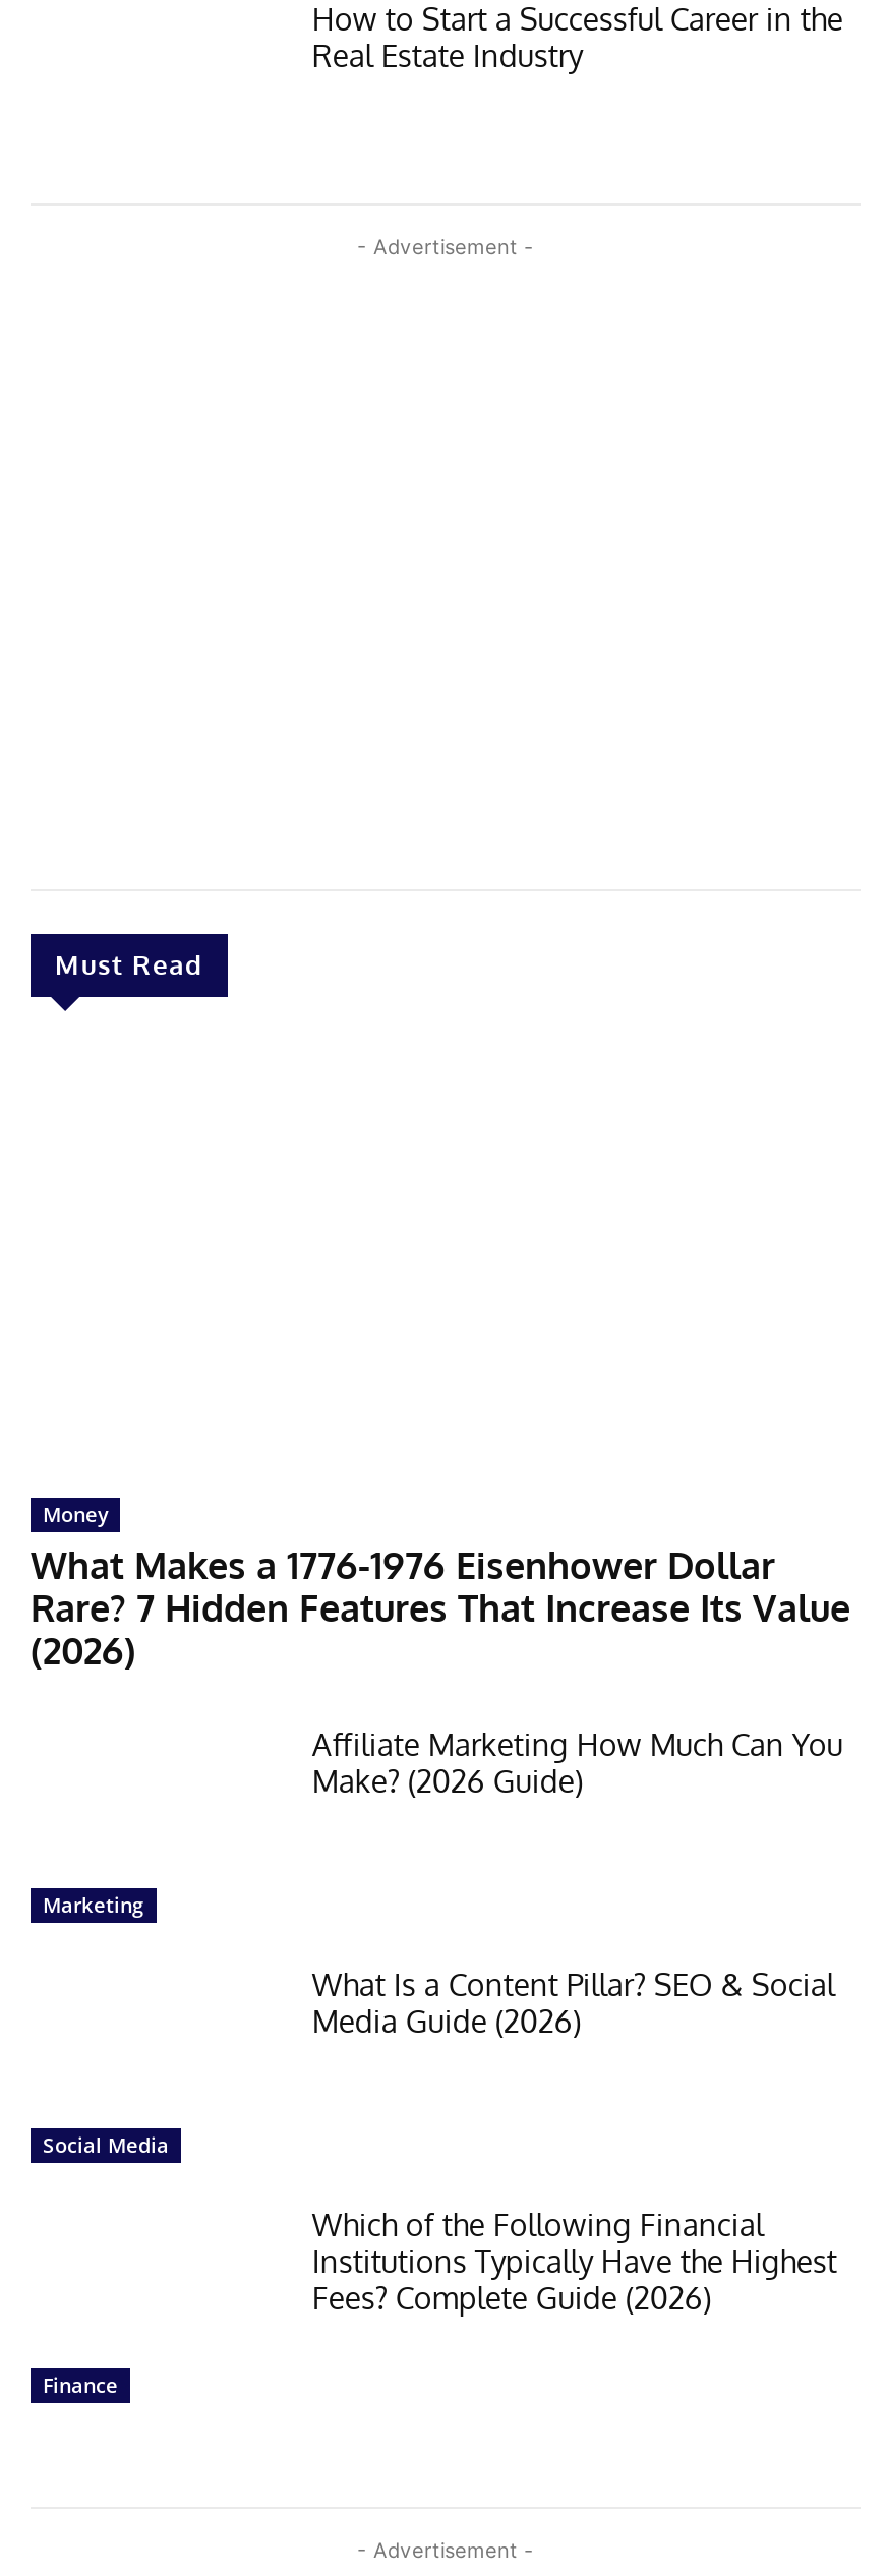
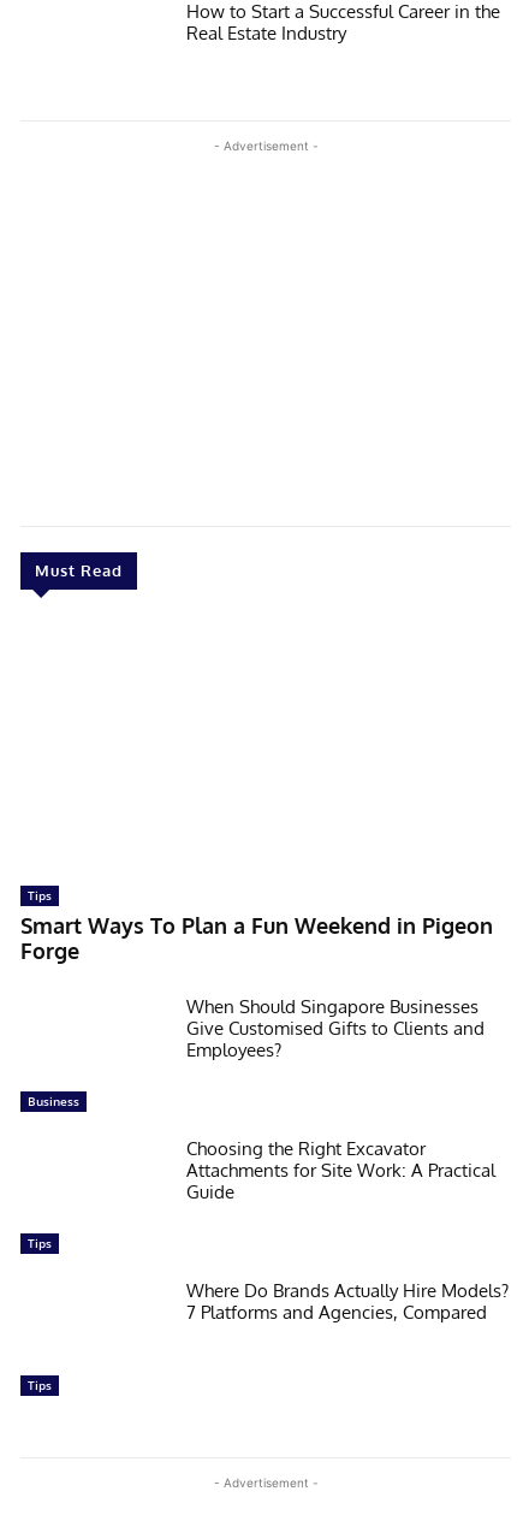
- Money
- What Makes a 1776-1976 Eisenhower Dollar
- Rare? 7 Hidden Features That Increase Its Value
- (2026)
+ Tips
+ Smart Ways To Plan a Fun Weekend in Pigeon
+ Forge

- Affiliate Marketing How Much Can You
- Make? (2026 Guide)
+ When Should Singapore Businesses
+ Give Customised Gifts to Clients and
+ Employees?

- Marketing
+ Business

- What Is a Content Pillar? SEO & Social
- Media Guide (2026)
+ Choosing the Right Excavator
+ Attachments for Site Work: A Practical
+ Guide

- Social Media
+ Tips

- Which of the Following Financial
- Institutions Typically Have the Highest
- Fees? Complete Guide (2026)
+ Where Do Brands Actually Hire Models?
+ 7 Platforms and Agencies, Compared

- Finance
+ Tips
